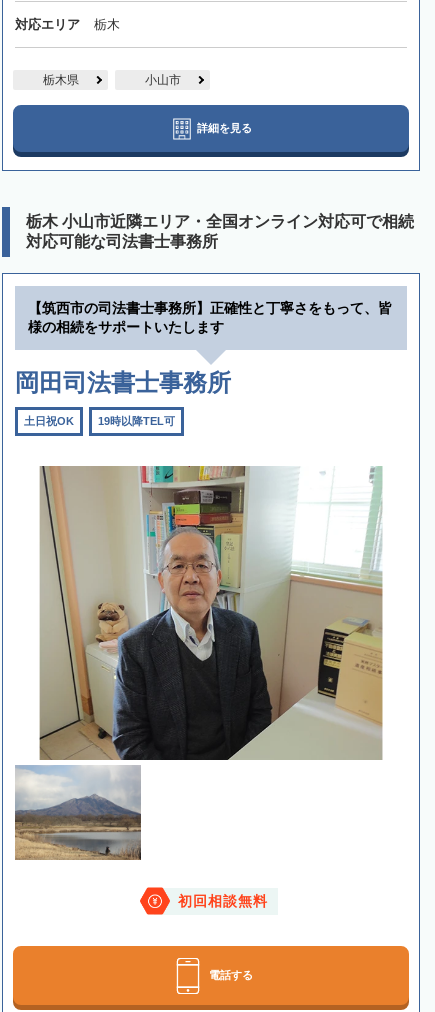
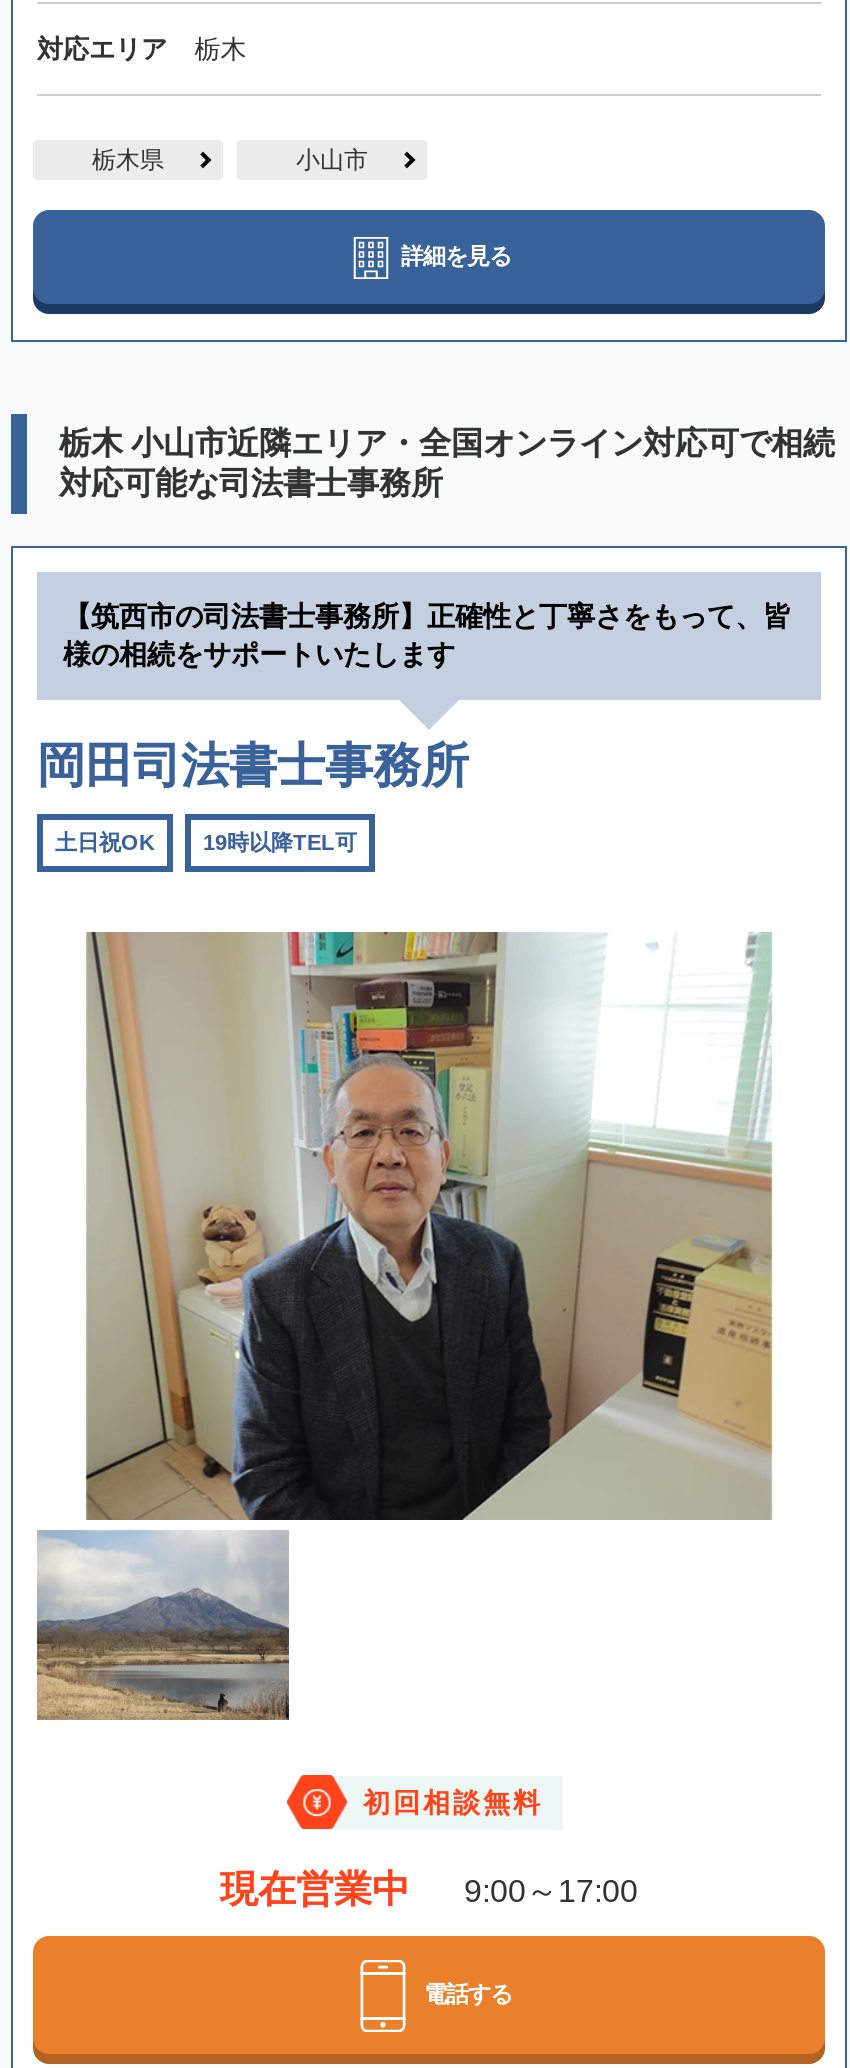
+ 現在営業中
+ 9:00～17:00
